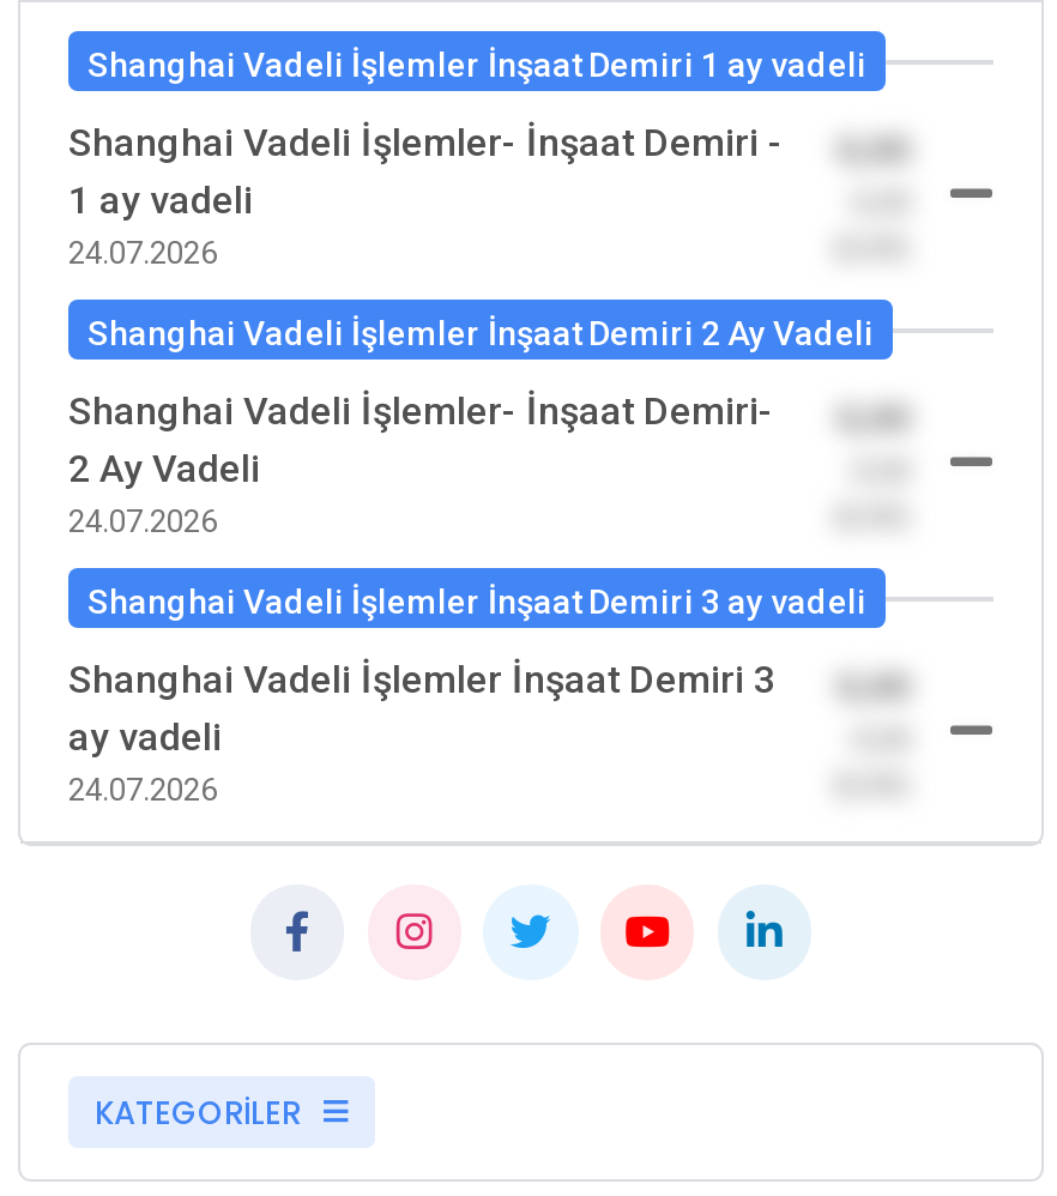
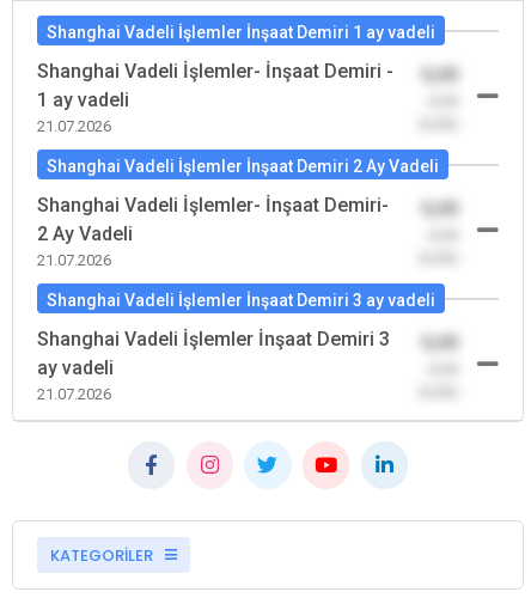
- 24.07.2026
+ 21.07.2026

- 24.07.2026
+ 21.07.2026

- 24.07.2026
+ 21.07.2026
